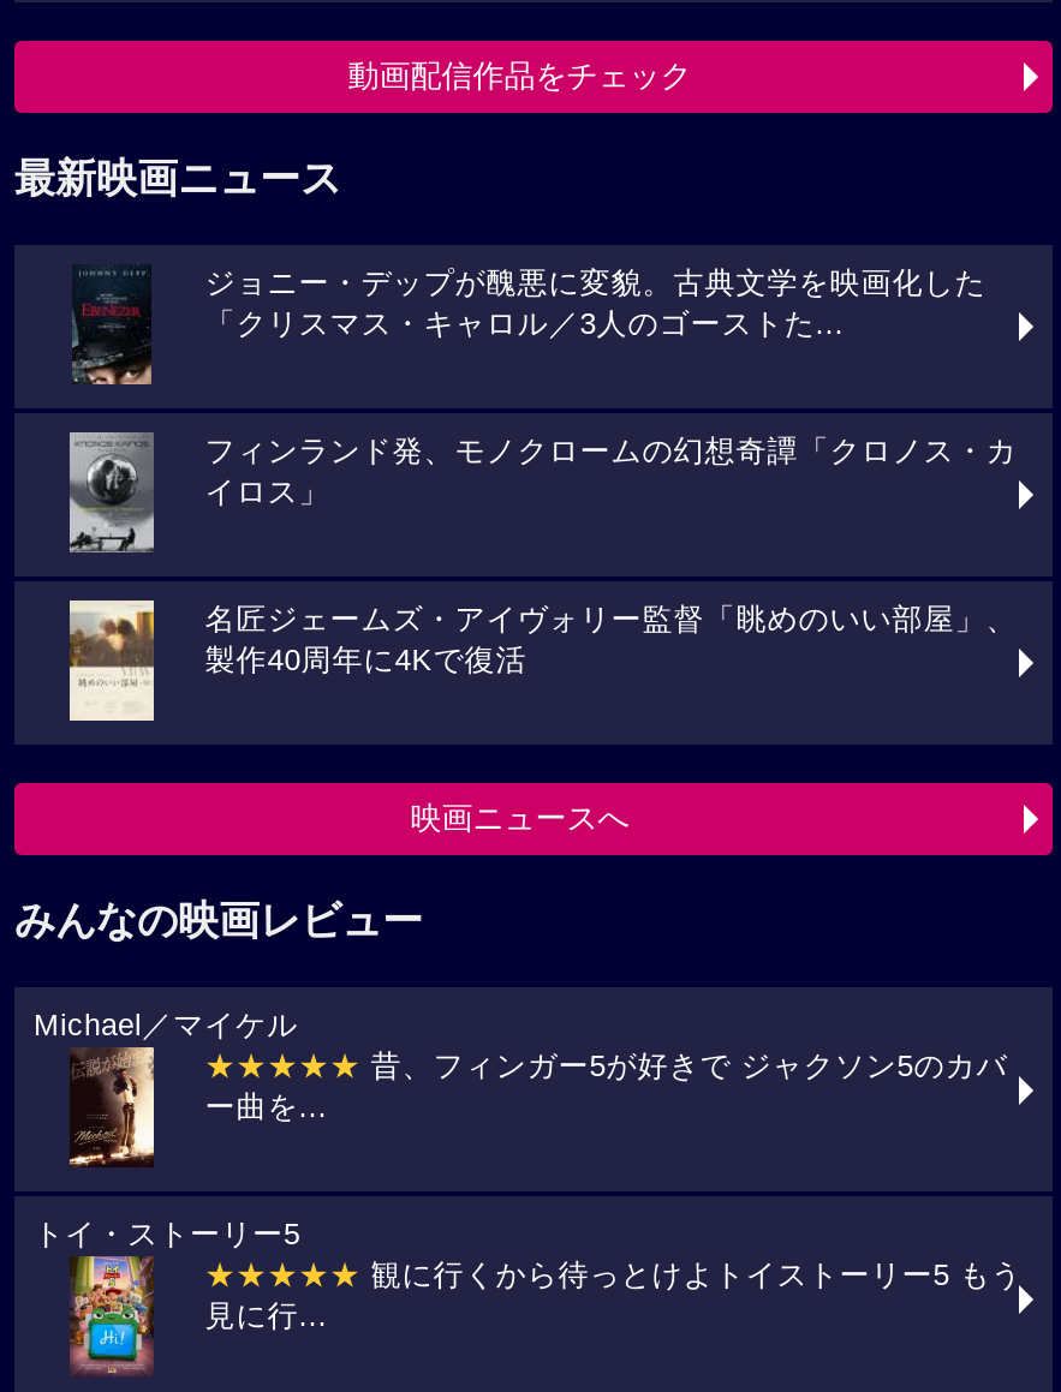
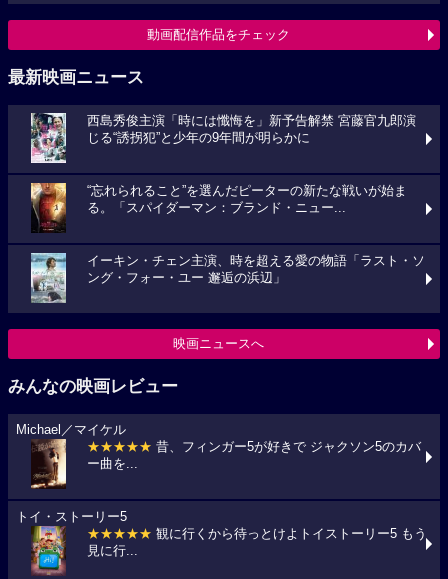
- [image]
- ジョニー・デップが醜悪に変貌。古典文学を映画化した
- 「クリスマス・キャロル／3人のゴーストた...
+ [image]
+ 西島秀俊主演「時には懺悔を」新予告解禁 宮藤官九郎演
+ じる“誘拐犯”と少年の9年間が明らかに

- [image]
- フィンランド発、モノクロームの幻想奇譚「クロノス・カ
- イロス」
+ [image]
+ “忘れられること”を選んだピーターの新たな戦いが始ま
+ る。「スパイダーマン：ブランド・ニュー...

- [image]
- 名匠ジェームズ・アイヴォリー監督「眺めのいい部屋」、
- 製作40周年に4Kで復活
+ [image]
+ イーキン・チェン主演、時を超える愛の物語「ラスト・ソ
+ ング・フォー・ユー 邂逅の浜辺」
